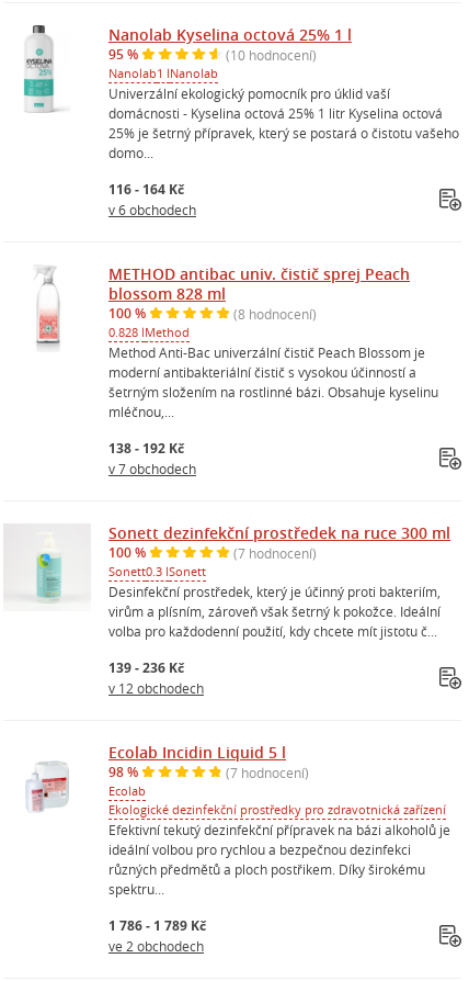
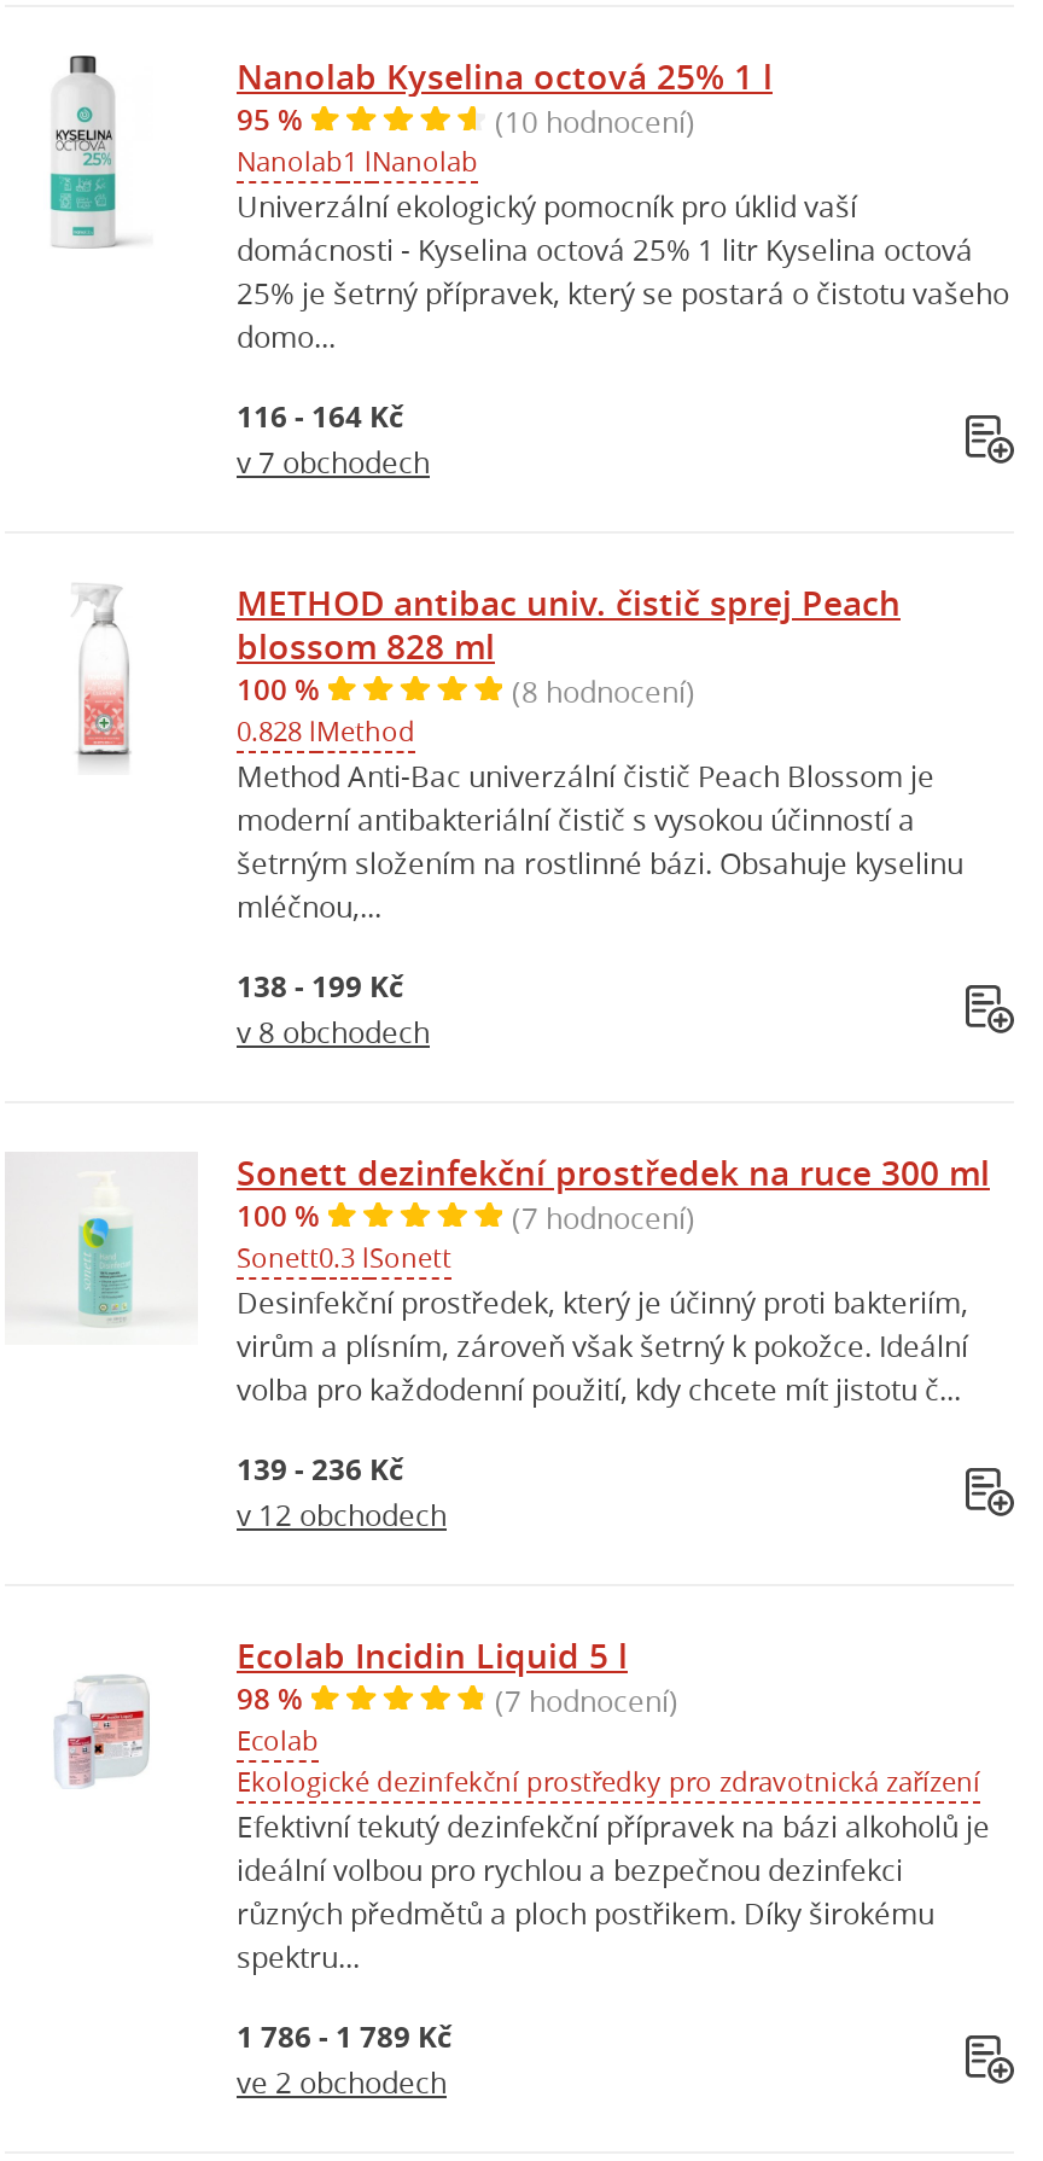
- v 6 obchodech
+ v 7 obchodech

- 138 - 192 Kč
+ 138 - 199 Kč

- v 7 obchodech
+ v 8 obchodech
